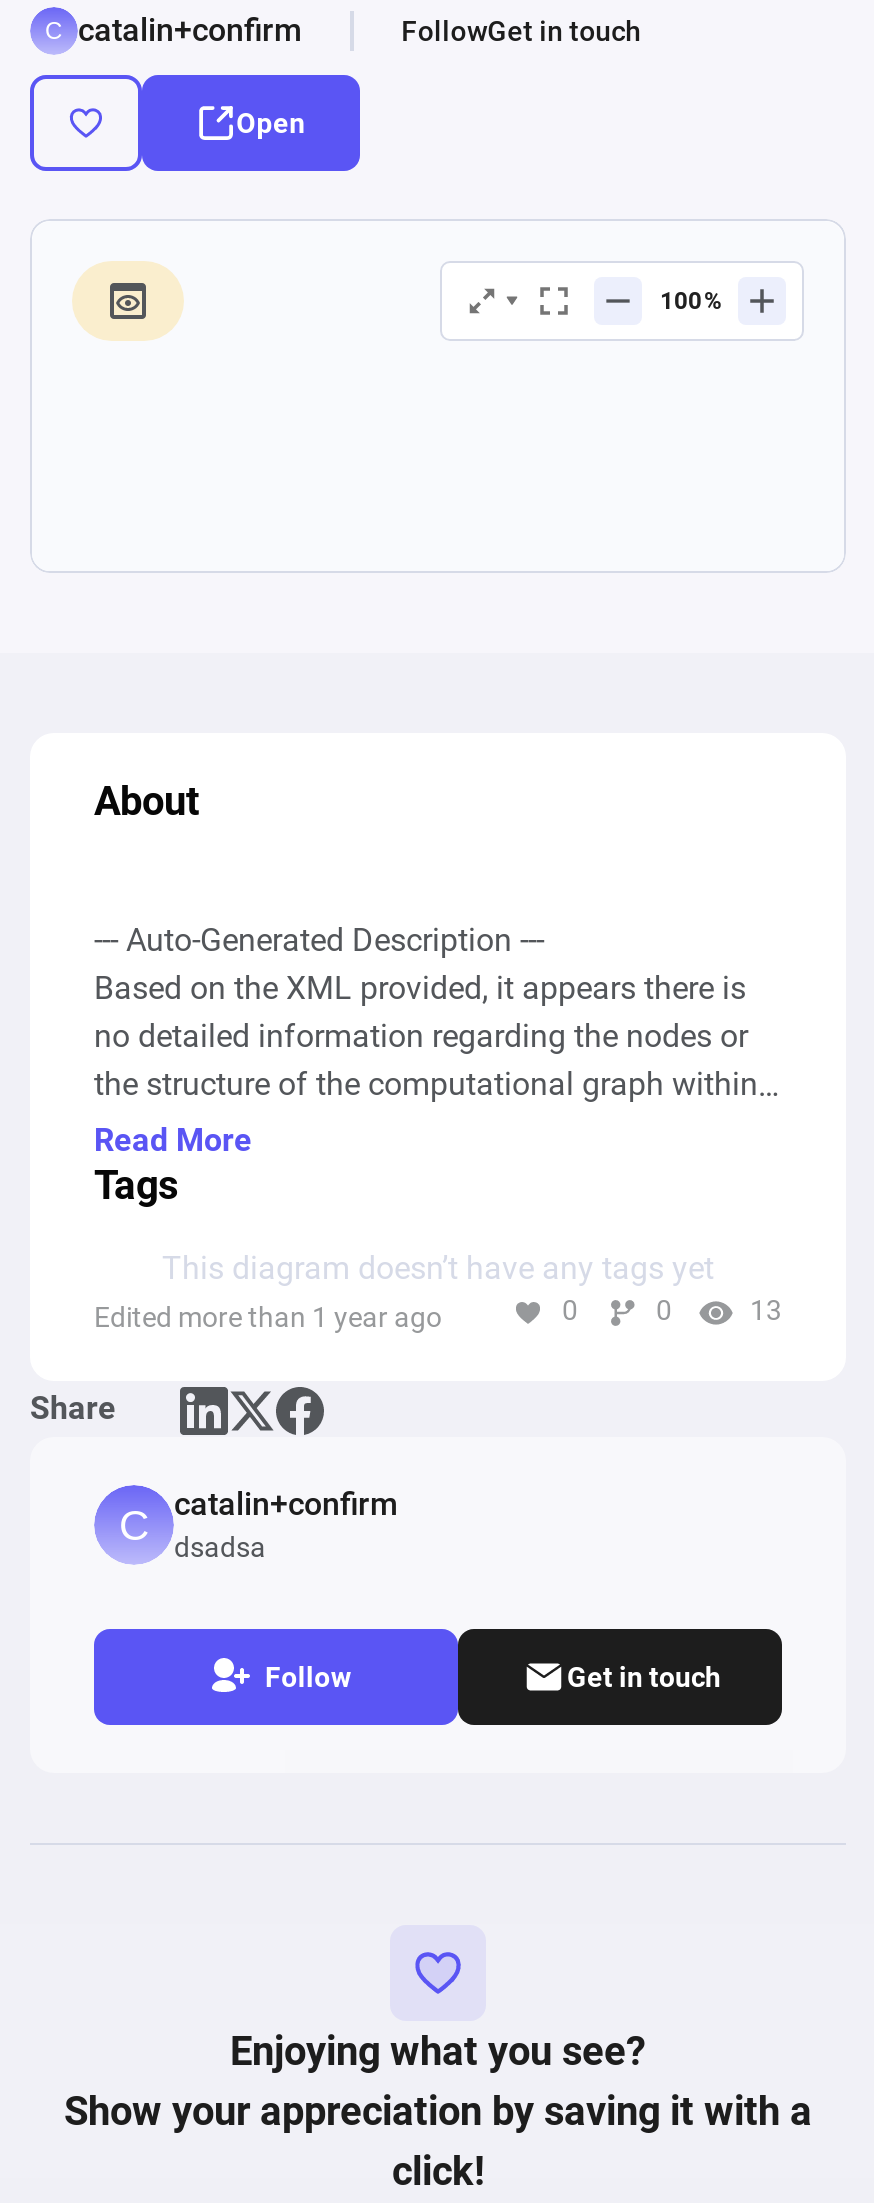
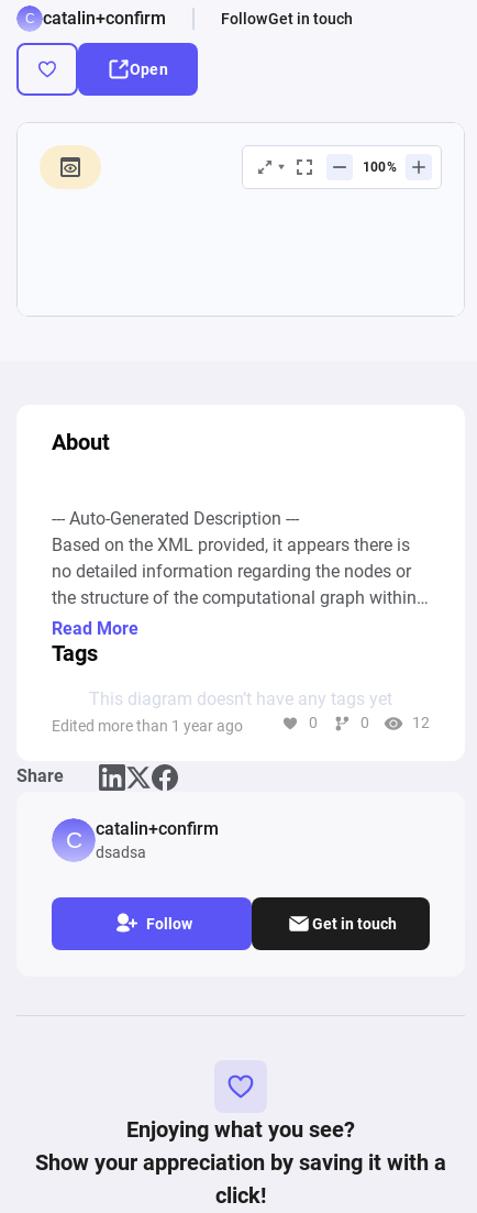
- 13
+ 12
